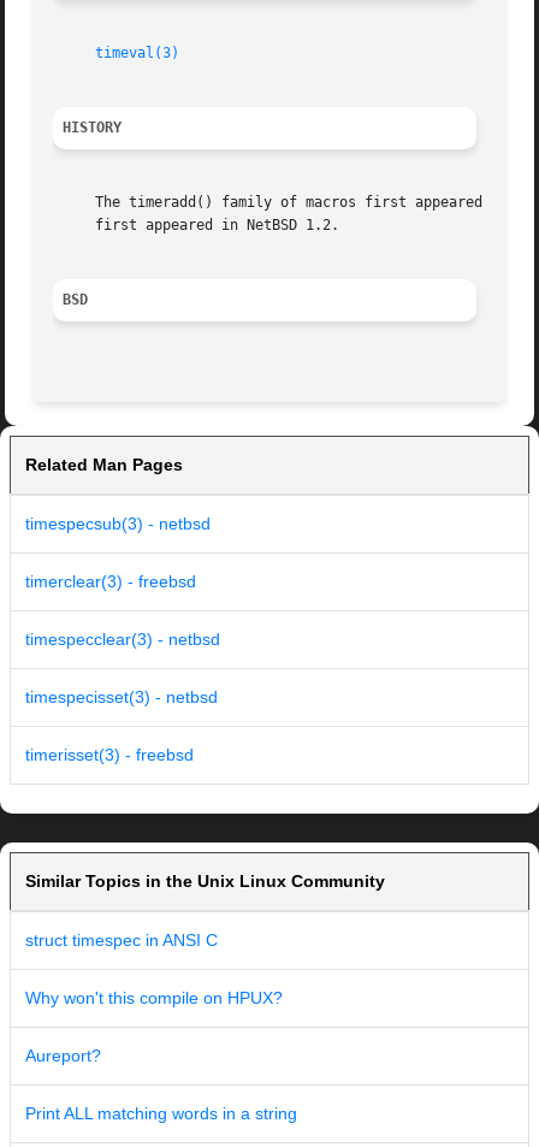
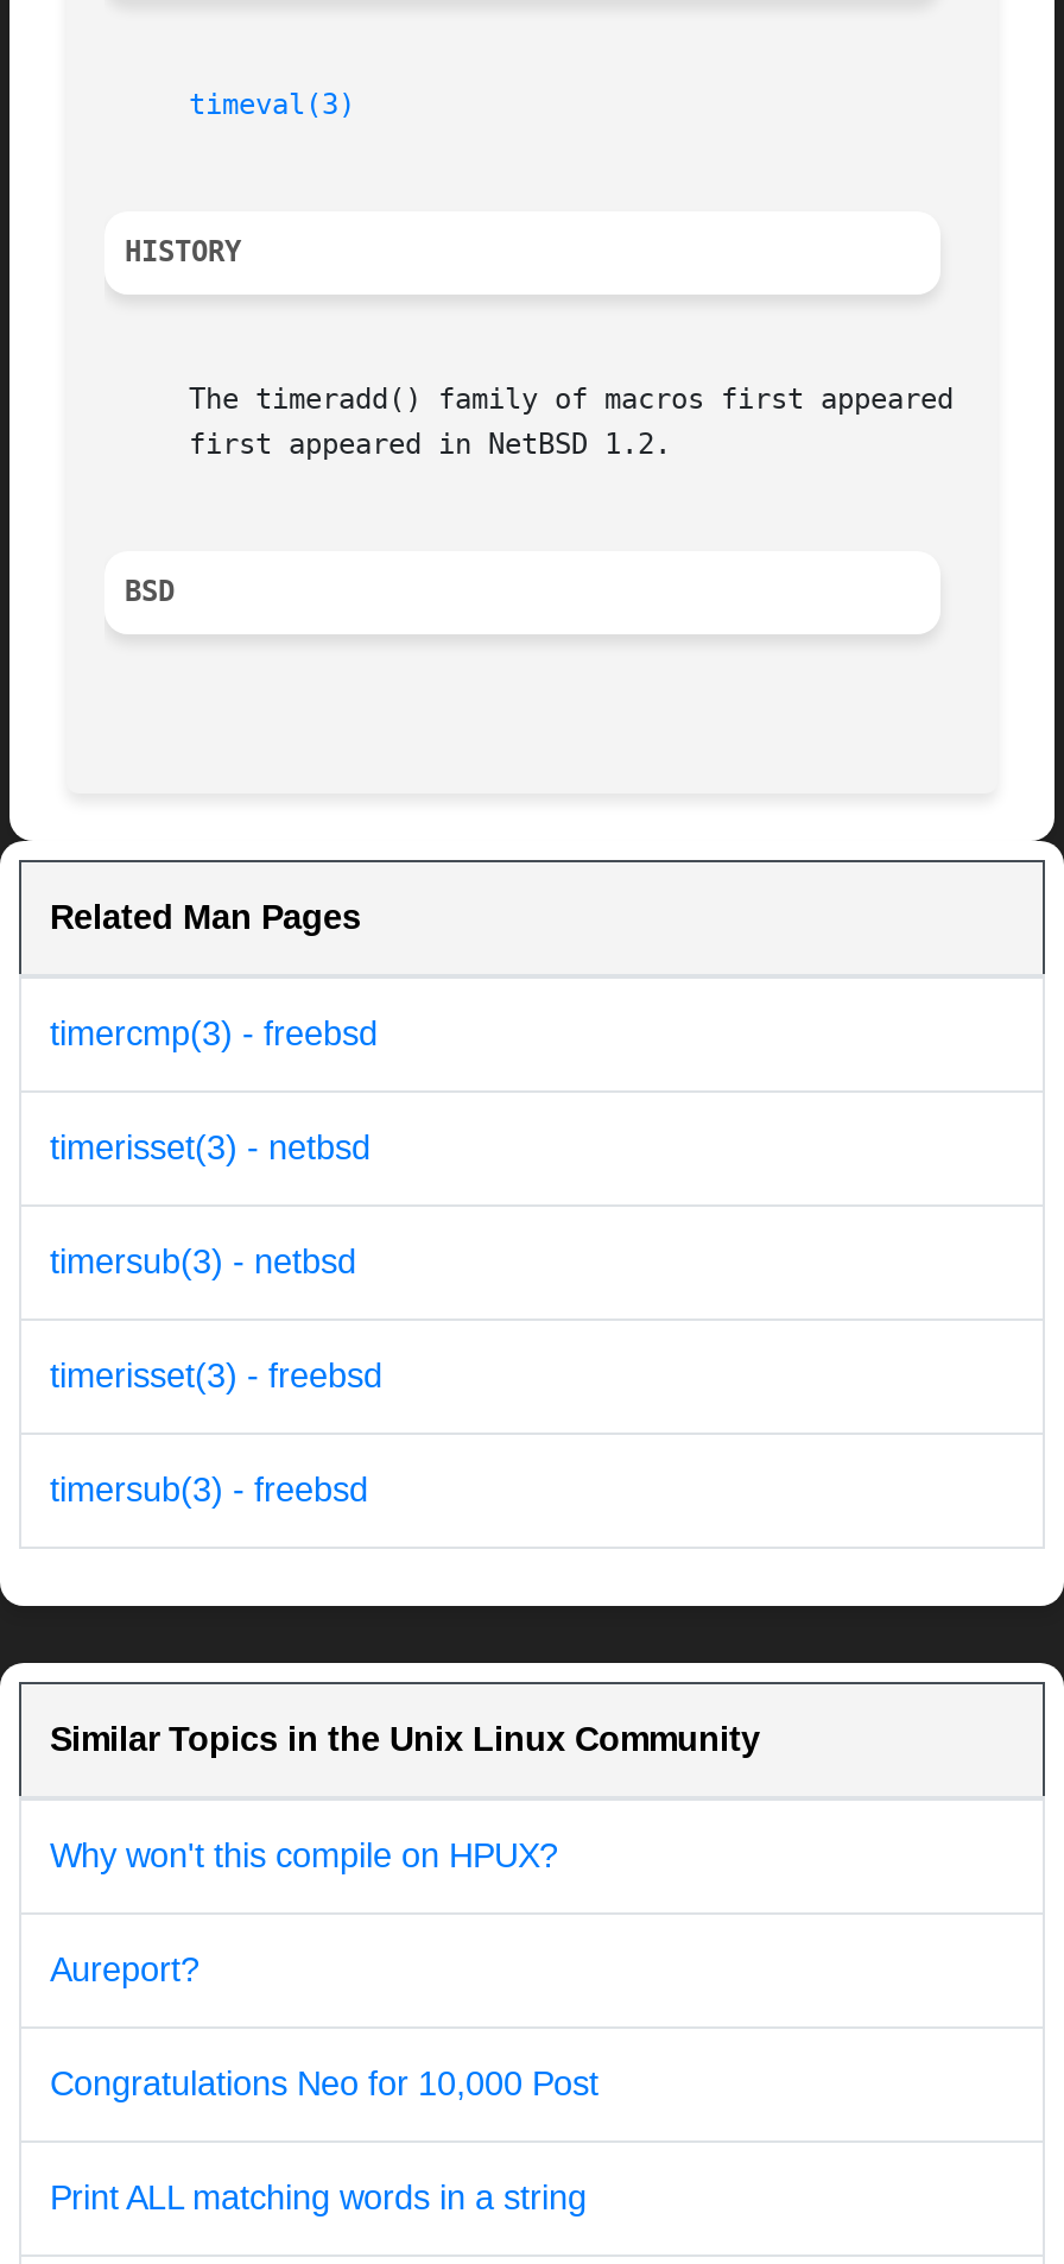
- timespecsub(3) - netbsd
- timerclear(3) - freebsd
- timespecclear(3) - netbsd
- timespecisset(3) - netbsd
+ timercmp(3) - freebsd
+ timerisset(3) - netbsd
+ timersub(3) - netbsd

moved up: timerisset(3) - freebsd

+ timersub(3) - freebsd

- struct timespec in ANSI C

moved up: Why won't this compile on HPUX? | Aureport?

+ Congratulations Neo for 10,000 Post
